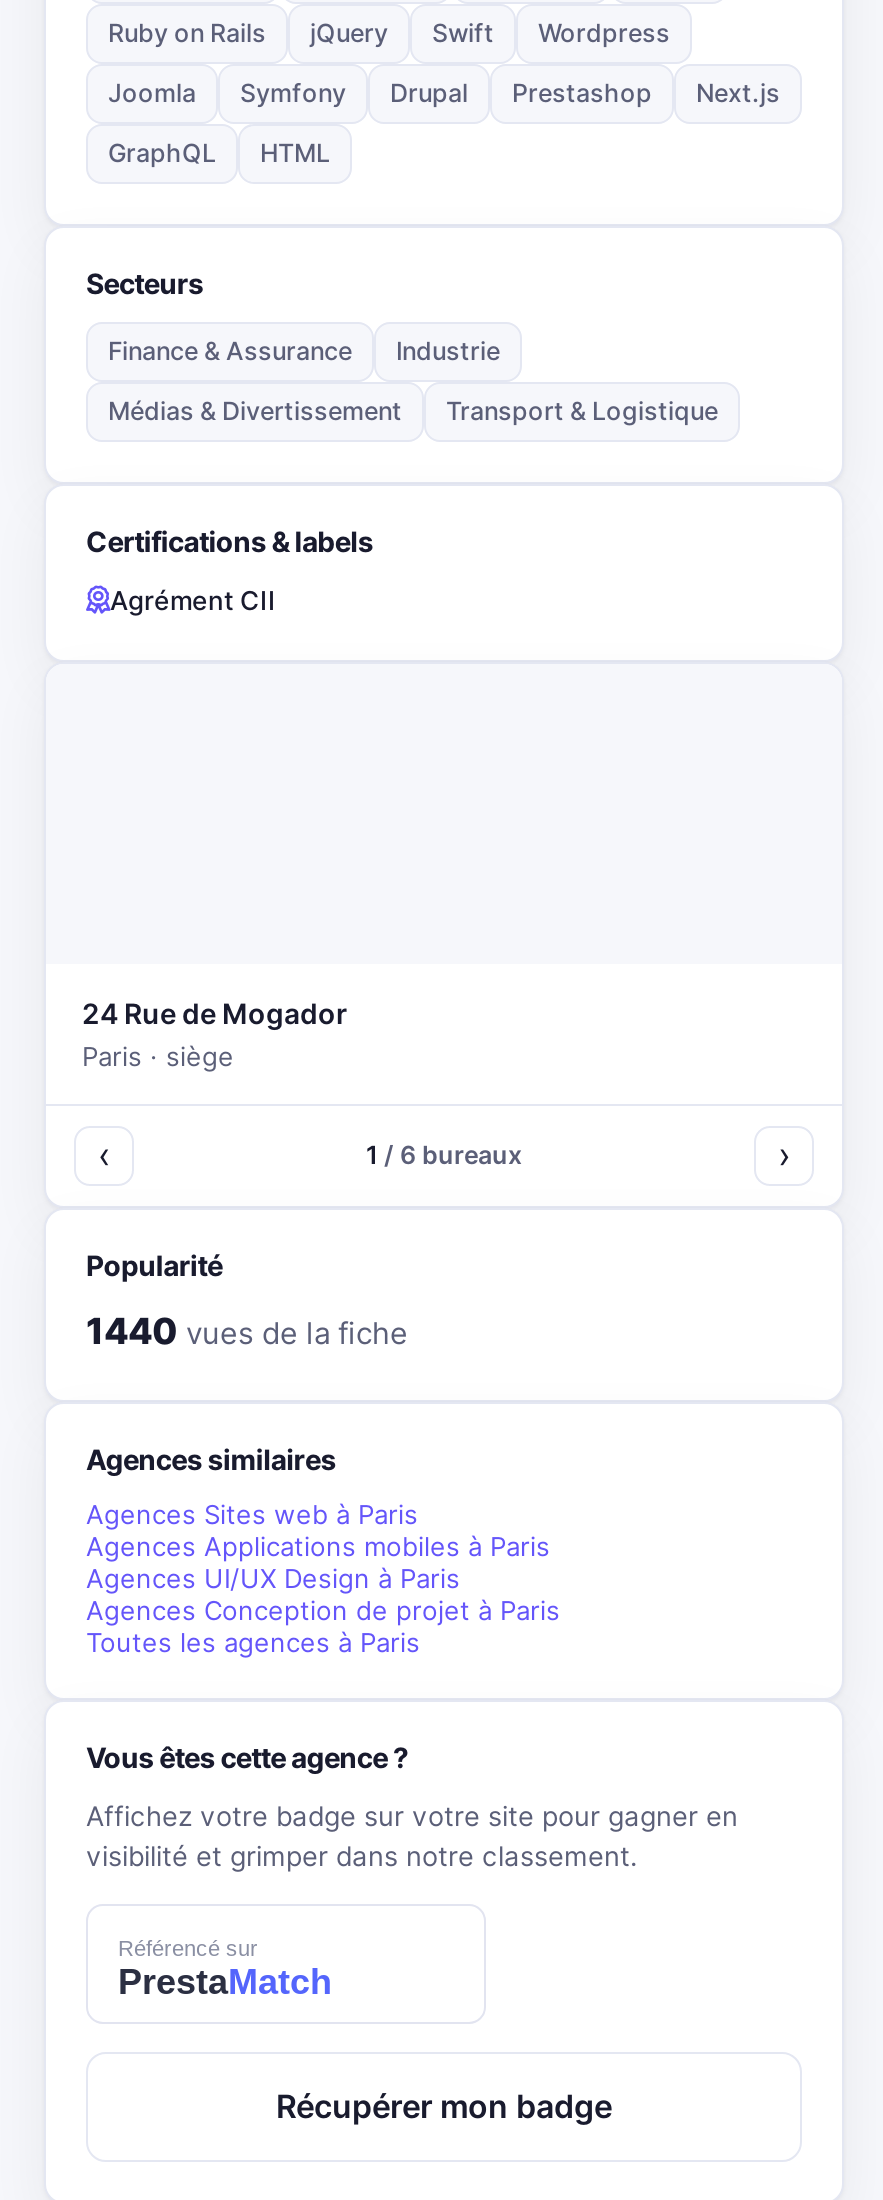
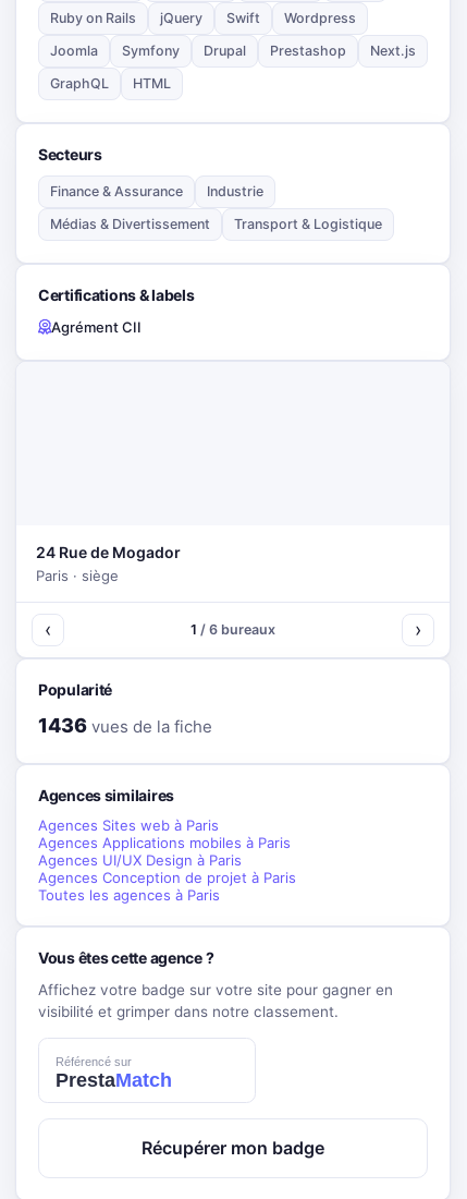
- 1440 vues de la fiche
+ 1436 vues de la fiche
